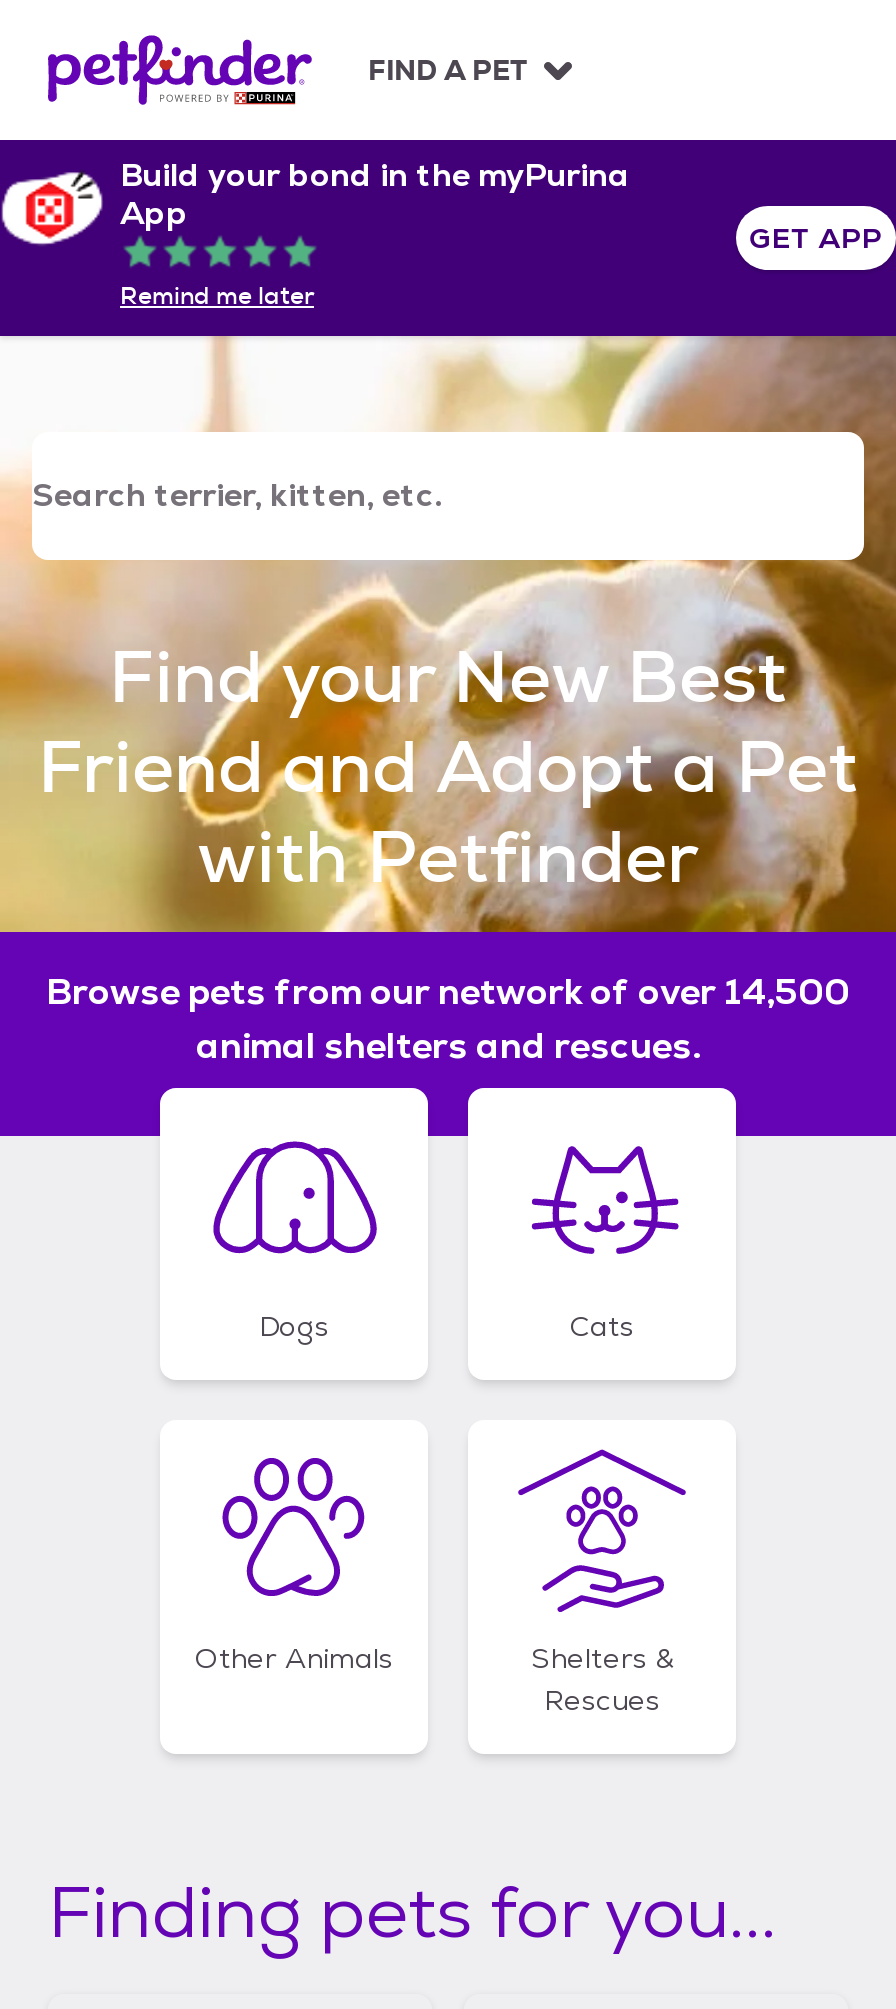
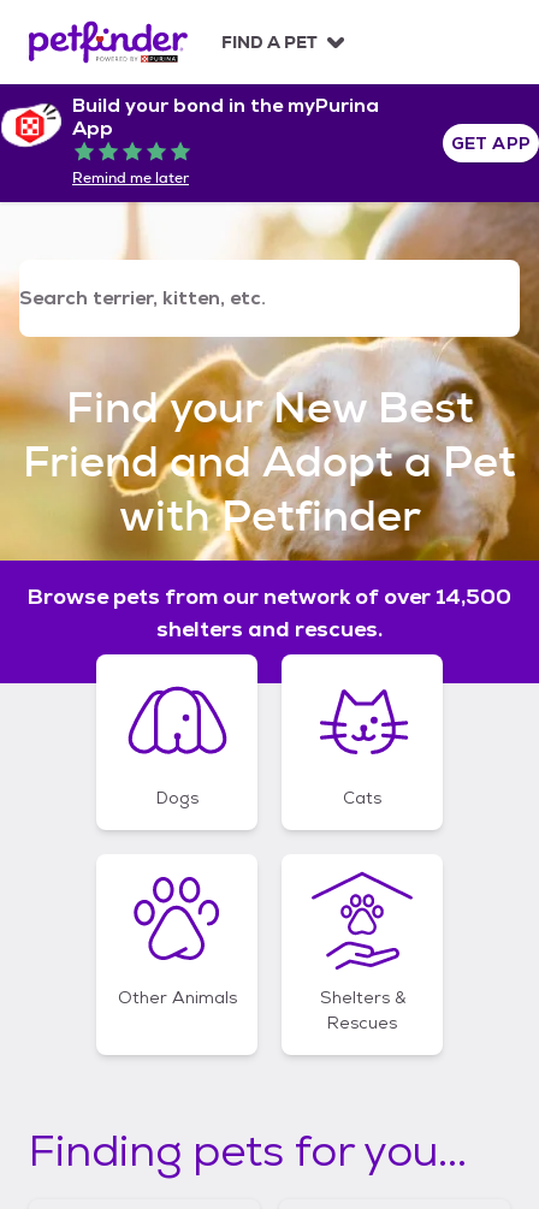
- animal shelters and rescues.
+ shelters and rescues.
